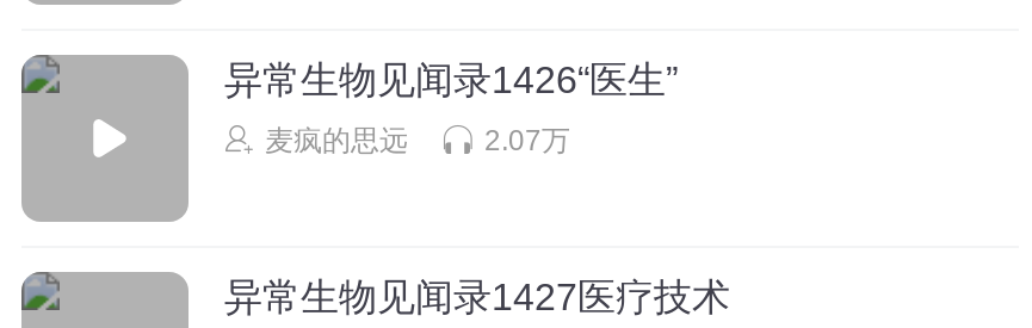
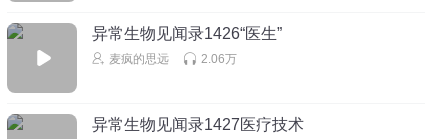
- 2.07万
+ 2.06万
